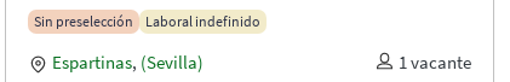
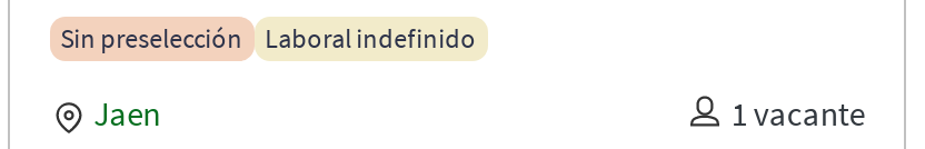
- Espartinas, (Sevilla)
+ Jaen
